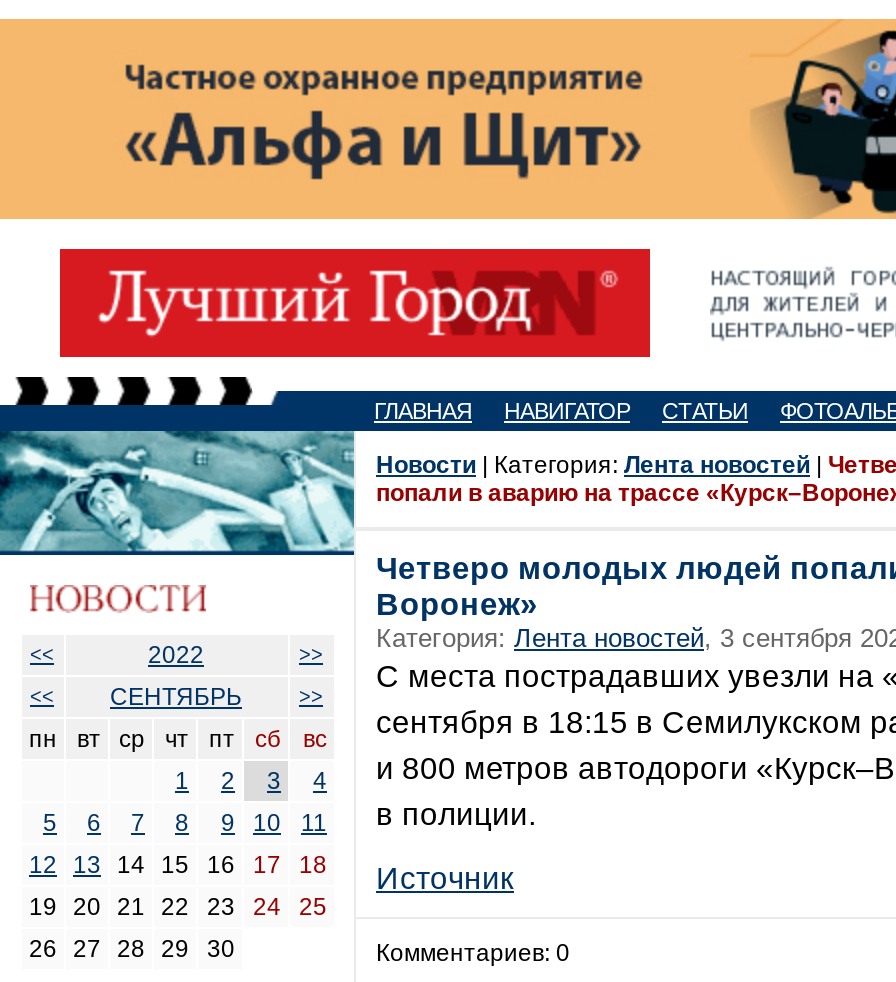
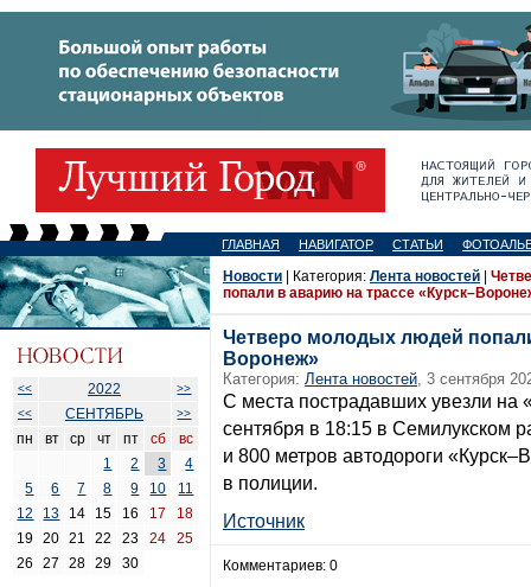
- [image]
+ [image]
